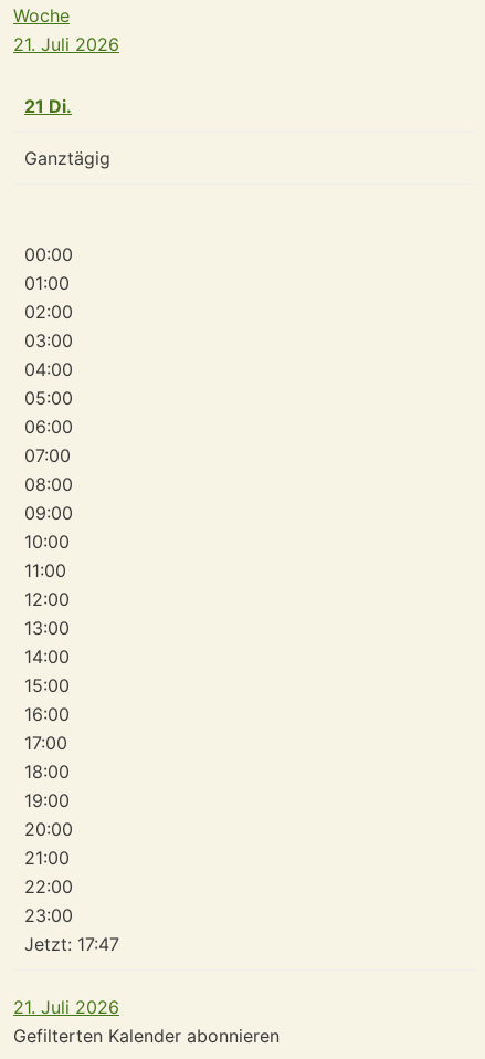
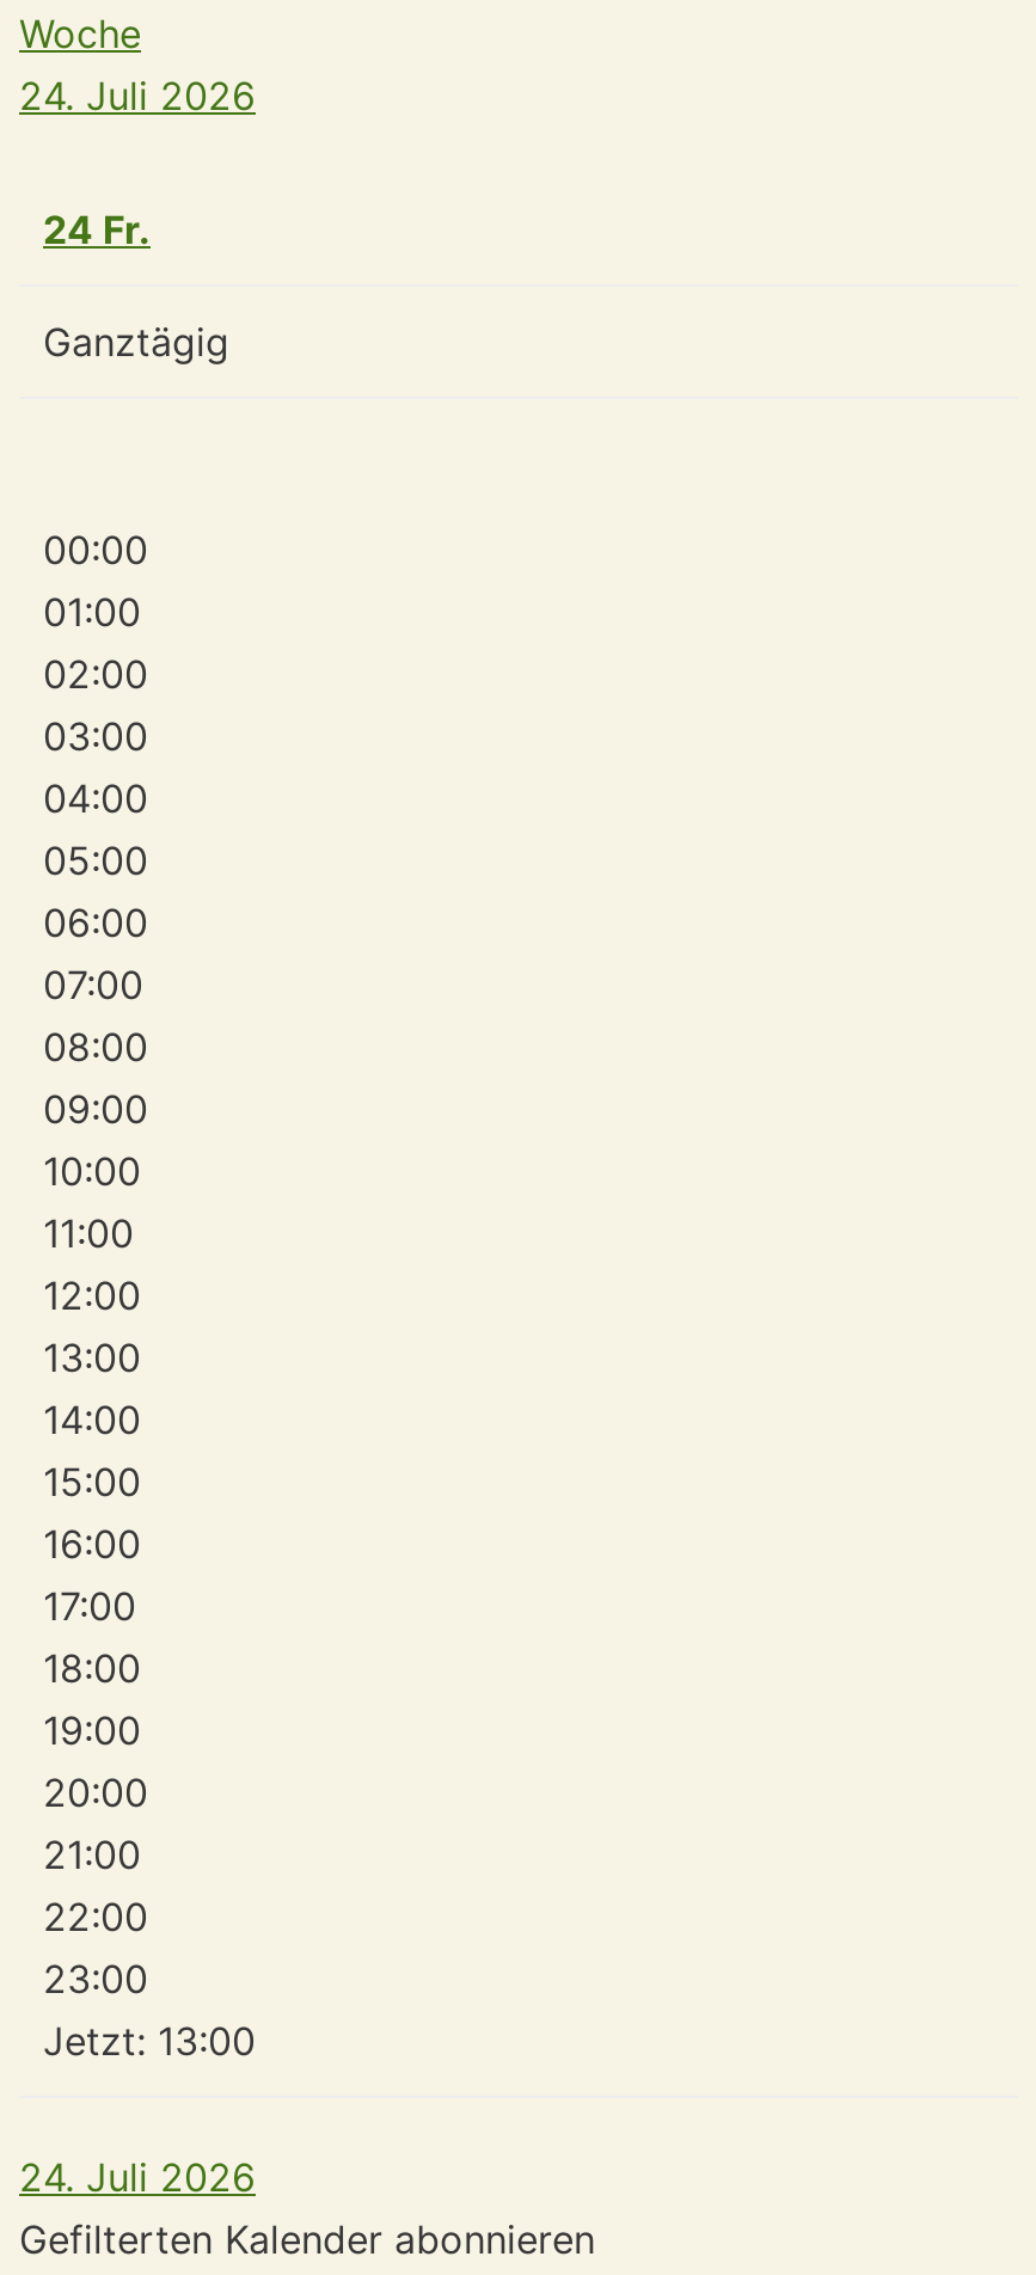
- 21. Juli 2026
+ 24. Juli 2026

- 21 Di.
+ 24 Fr.

- Jetzt: 17:47
+ Jetzt: 13:00

- 21. Juli 2026
+ 24. Juli 2026
